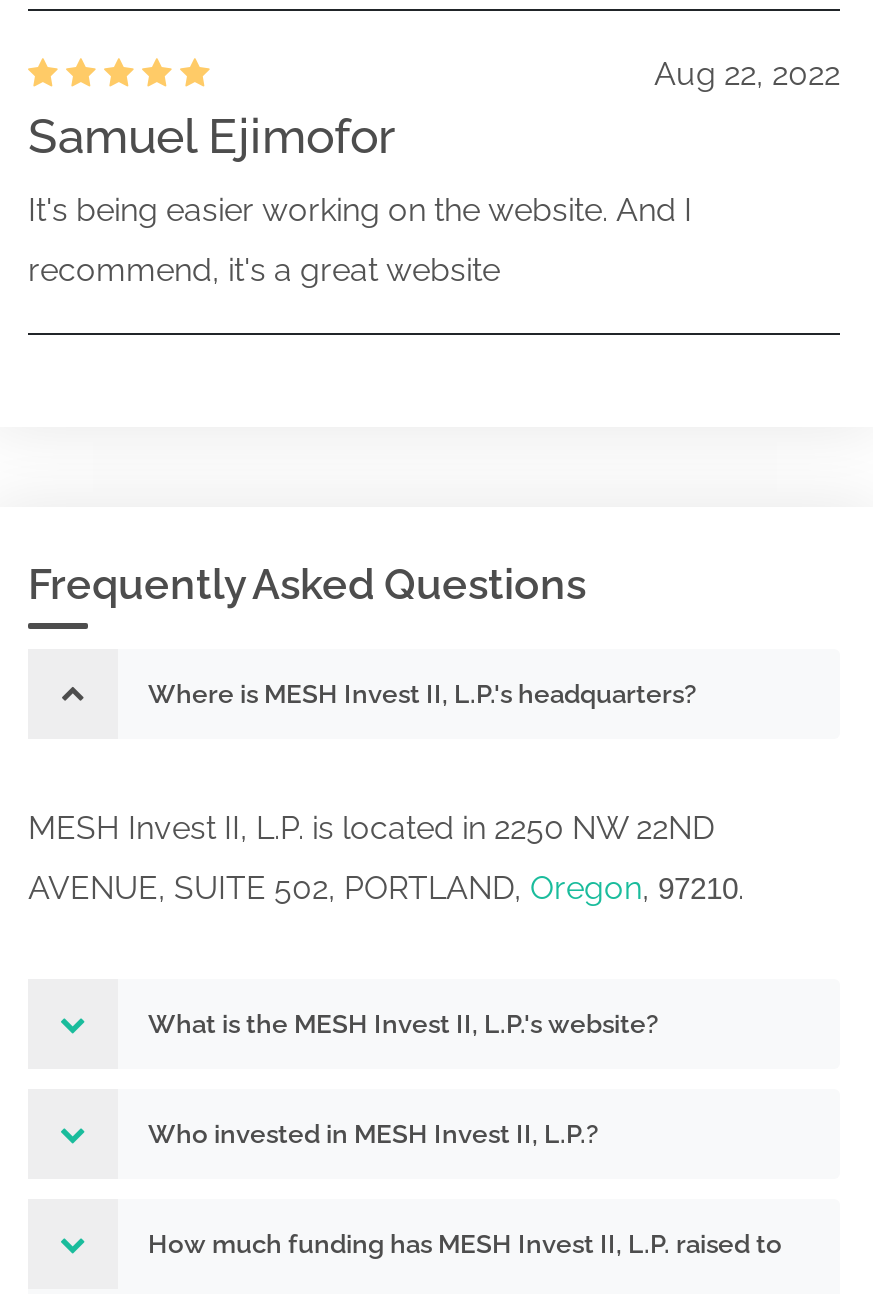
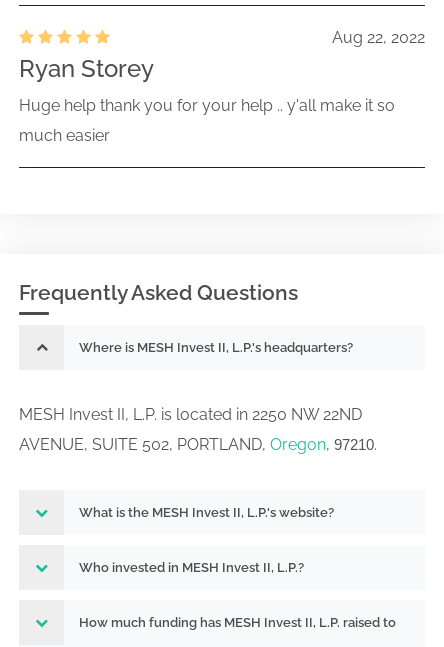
- Samuel Ejimofor
- It's being easier working on the website. And I
+ Ryan Storey
+ Huge help thank you for your help .. y'all make it so

- recommend, it's a great website
+ much easier
